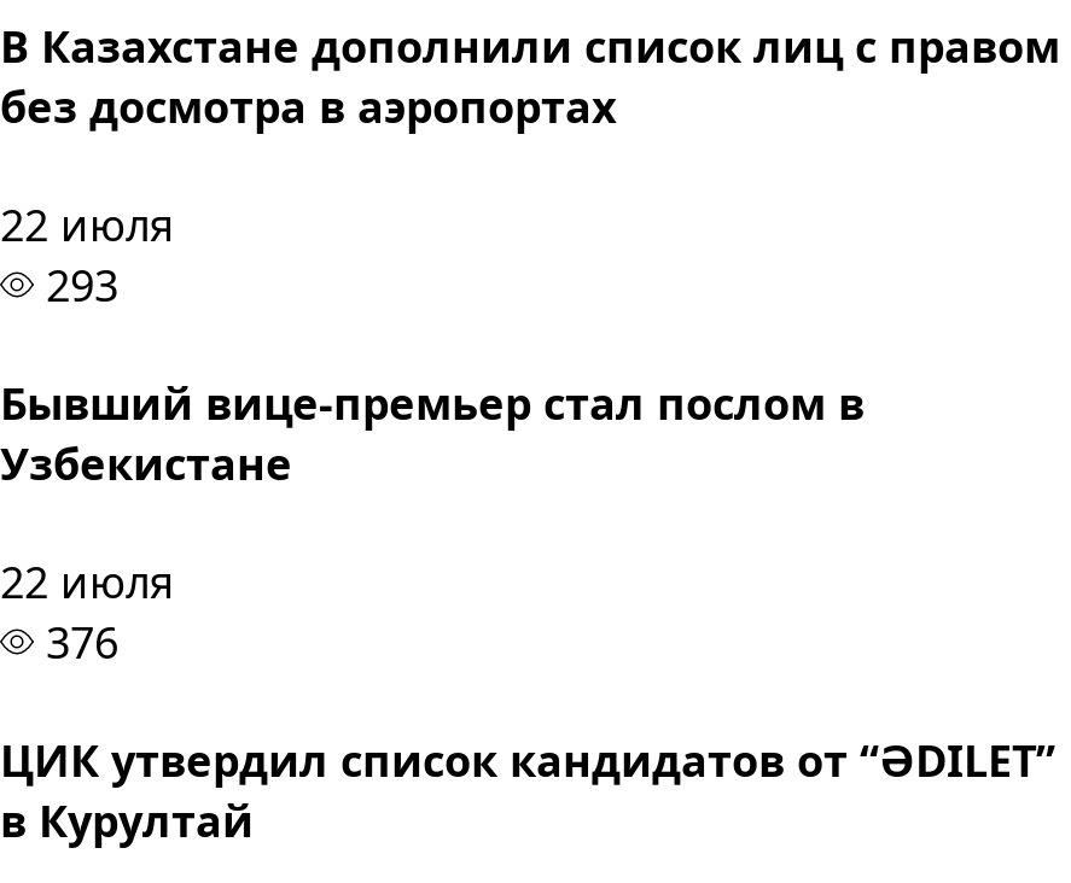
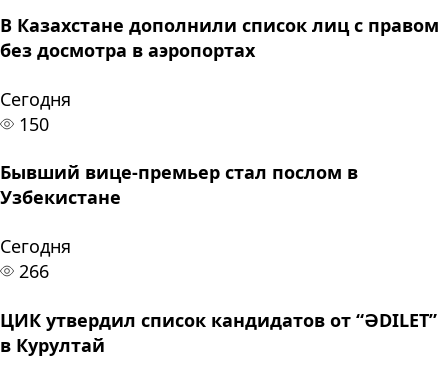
- 22 июля
- 293
+ Сегодня
+ 150

- 22 июля
- 376
+ Сегодня
+ 266
